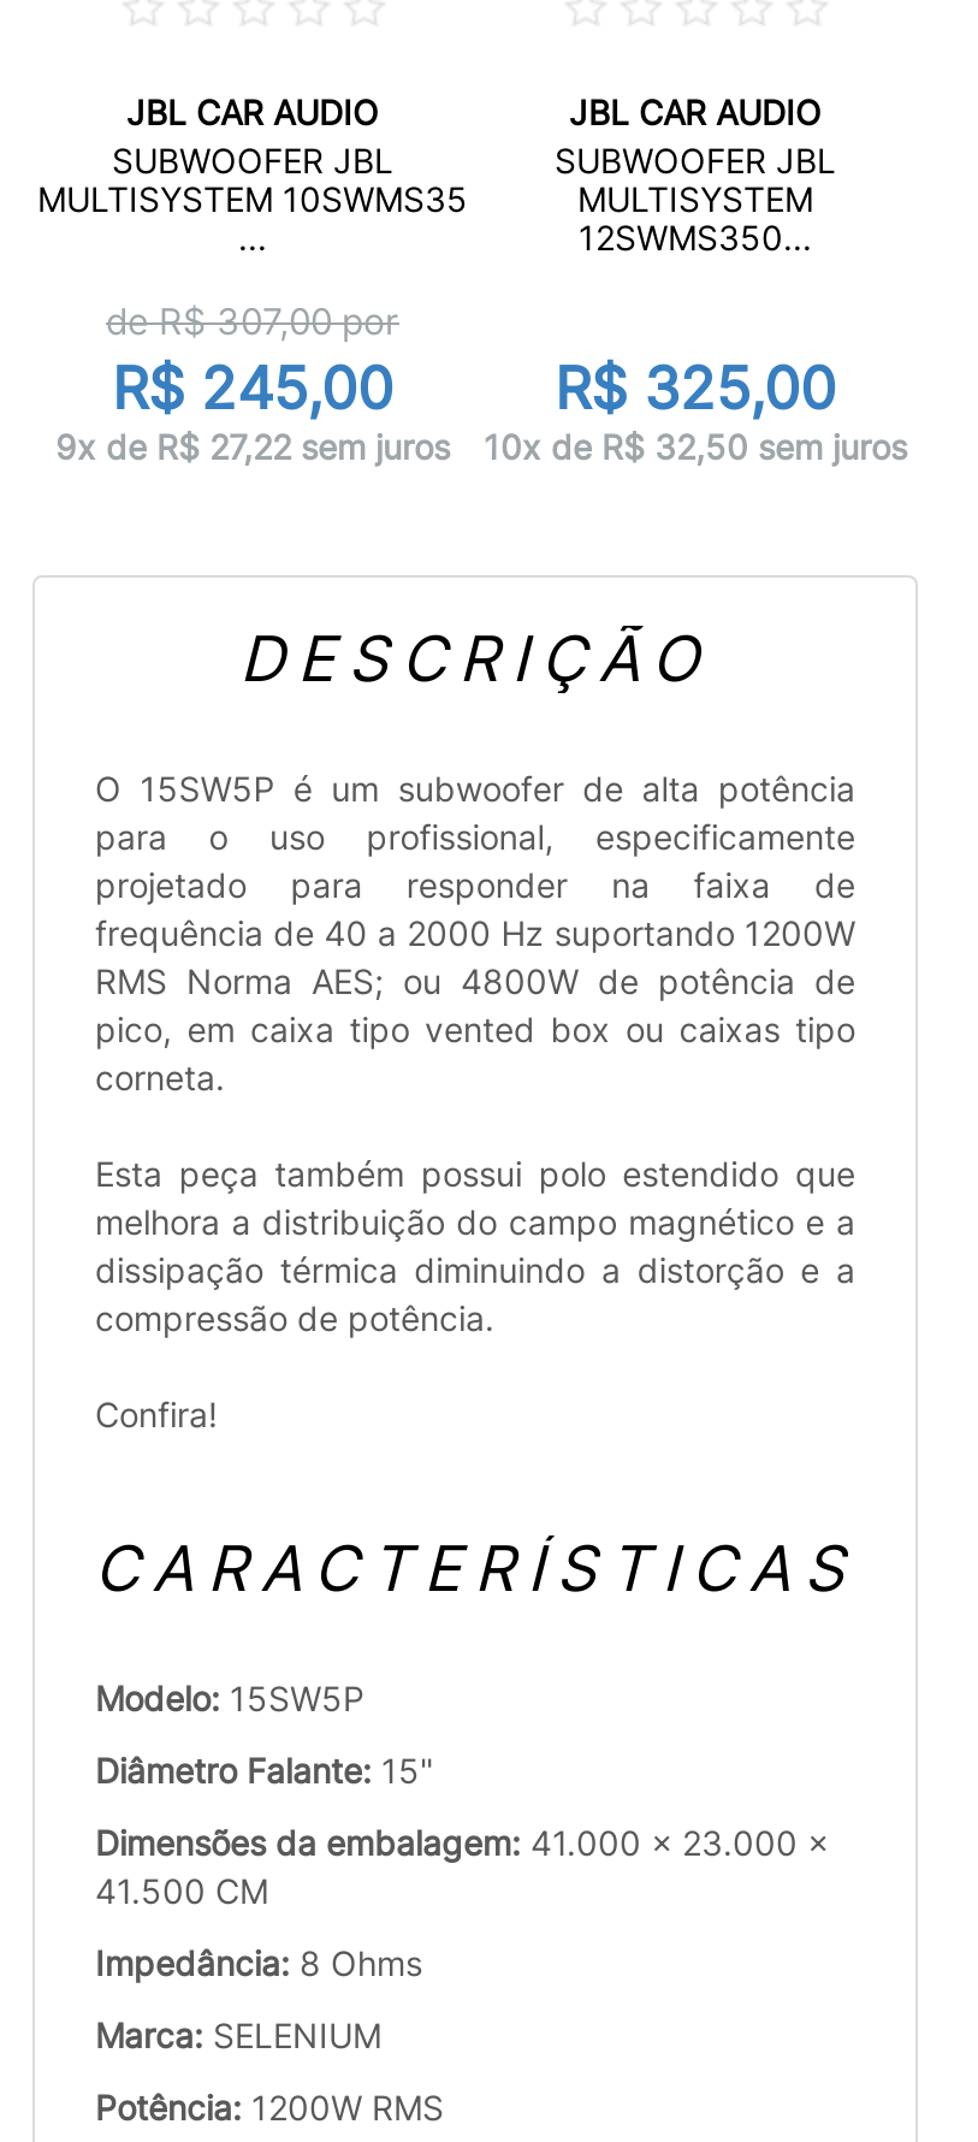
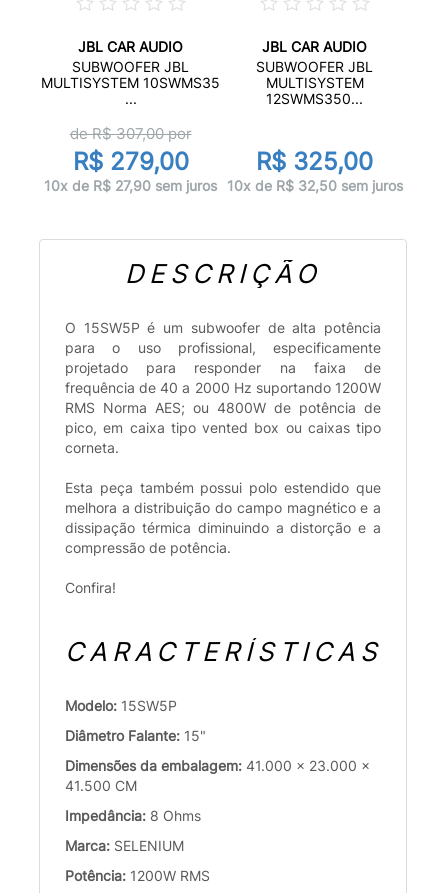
- R$ 245,00
+ R$ 279,00

- 9x de R$ 27,22 sem juros
+ 10x de R$ 27,90 sem juros
